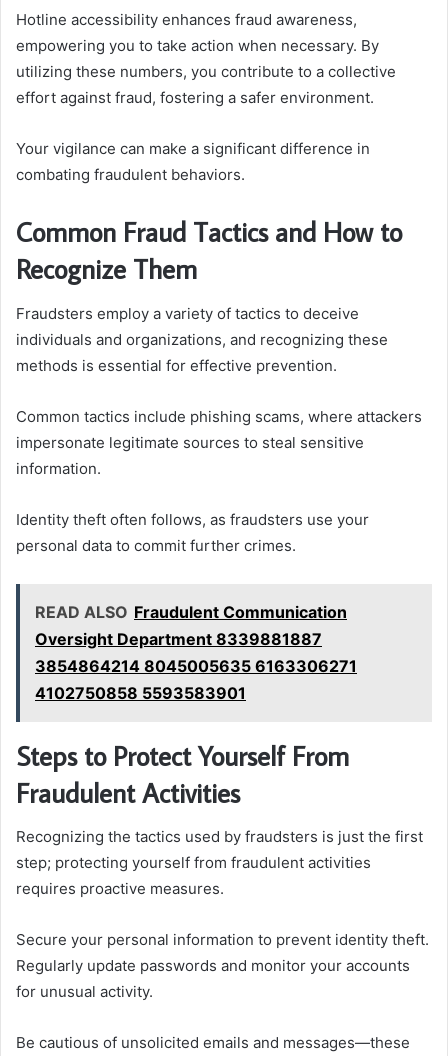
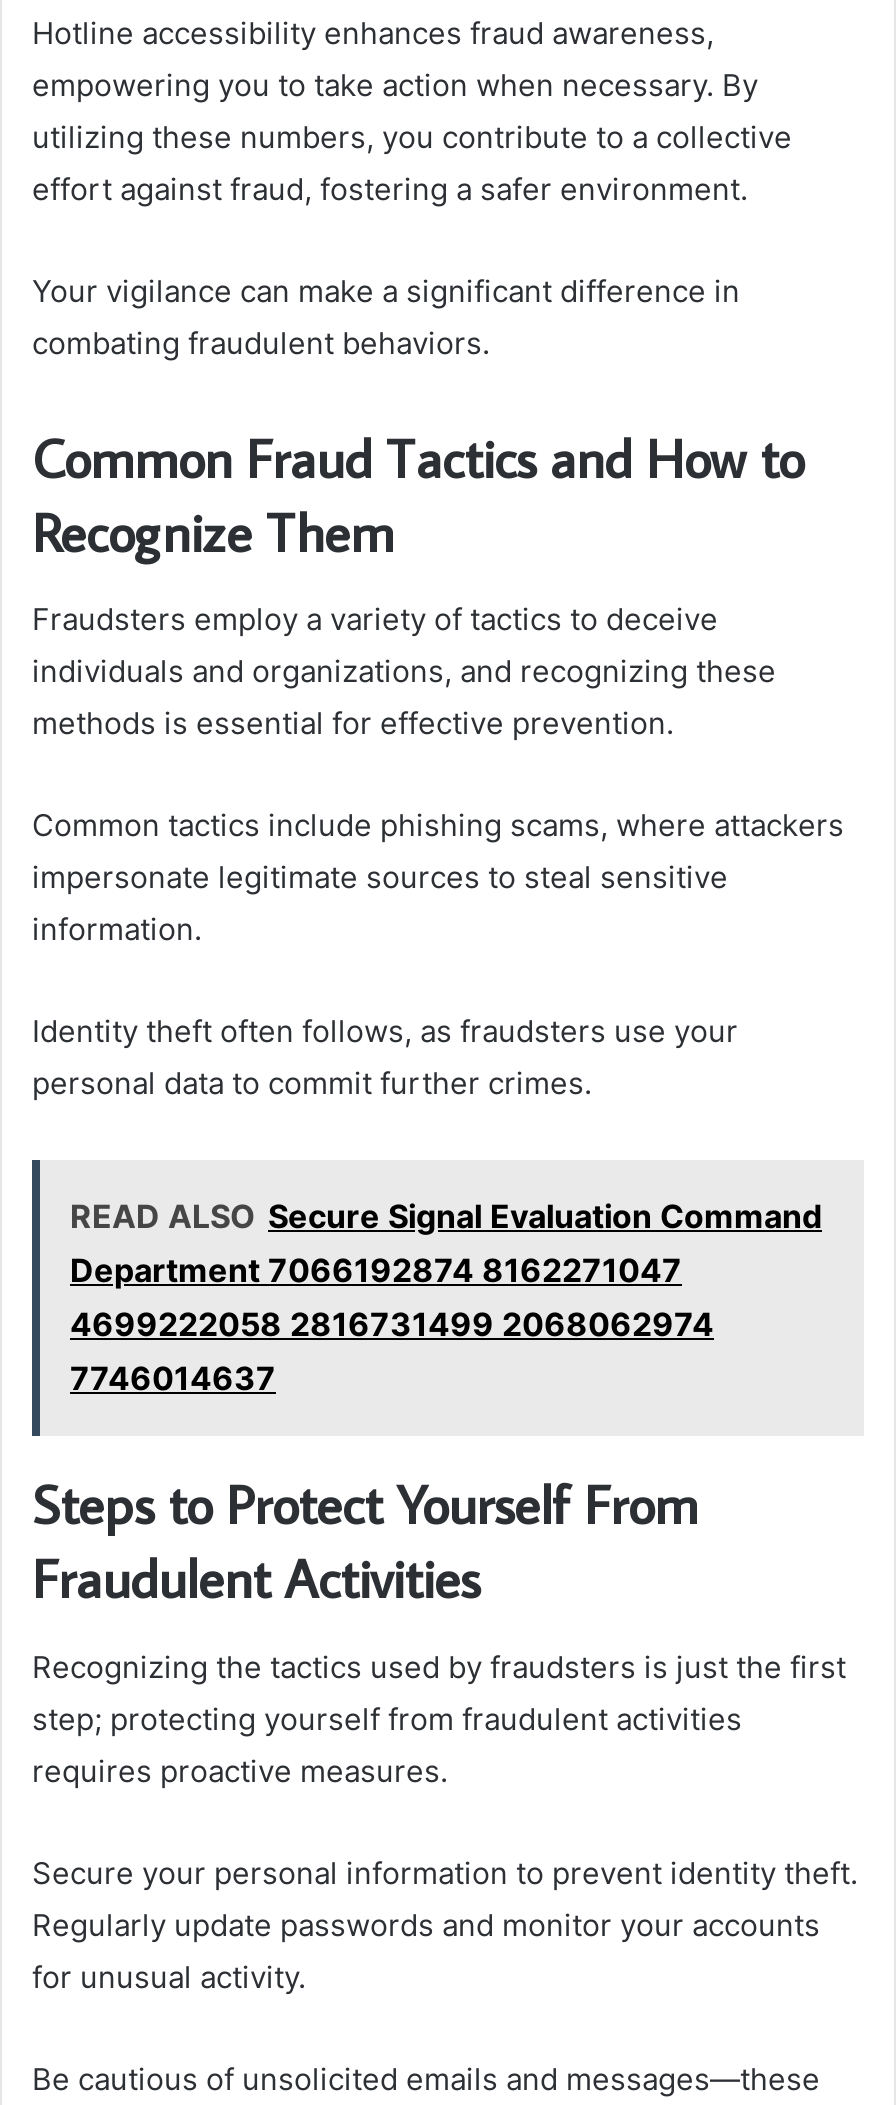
- READ ALSO Fraudulent Communication
- Oversight Department 8339881887
- 3854864214 8045005635 6163306271
- 4102750858 5593583901
+ READ ALSO Secure Signal Evaluation Command
+ Department 7066192874 8162271047
+ 4699222058 2816731499 2068062974
+ 7746014637
